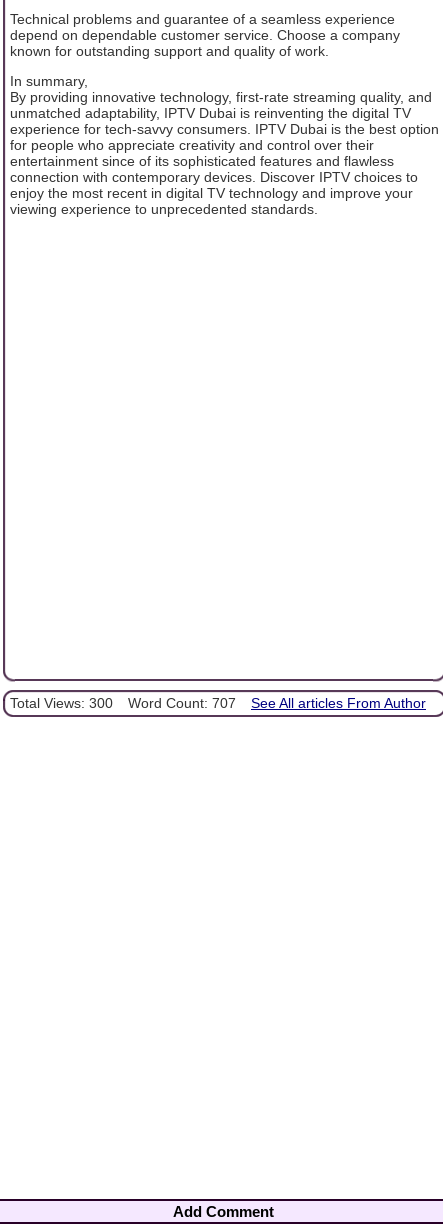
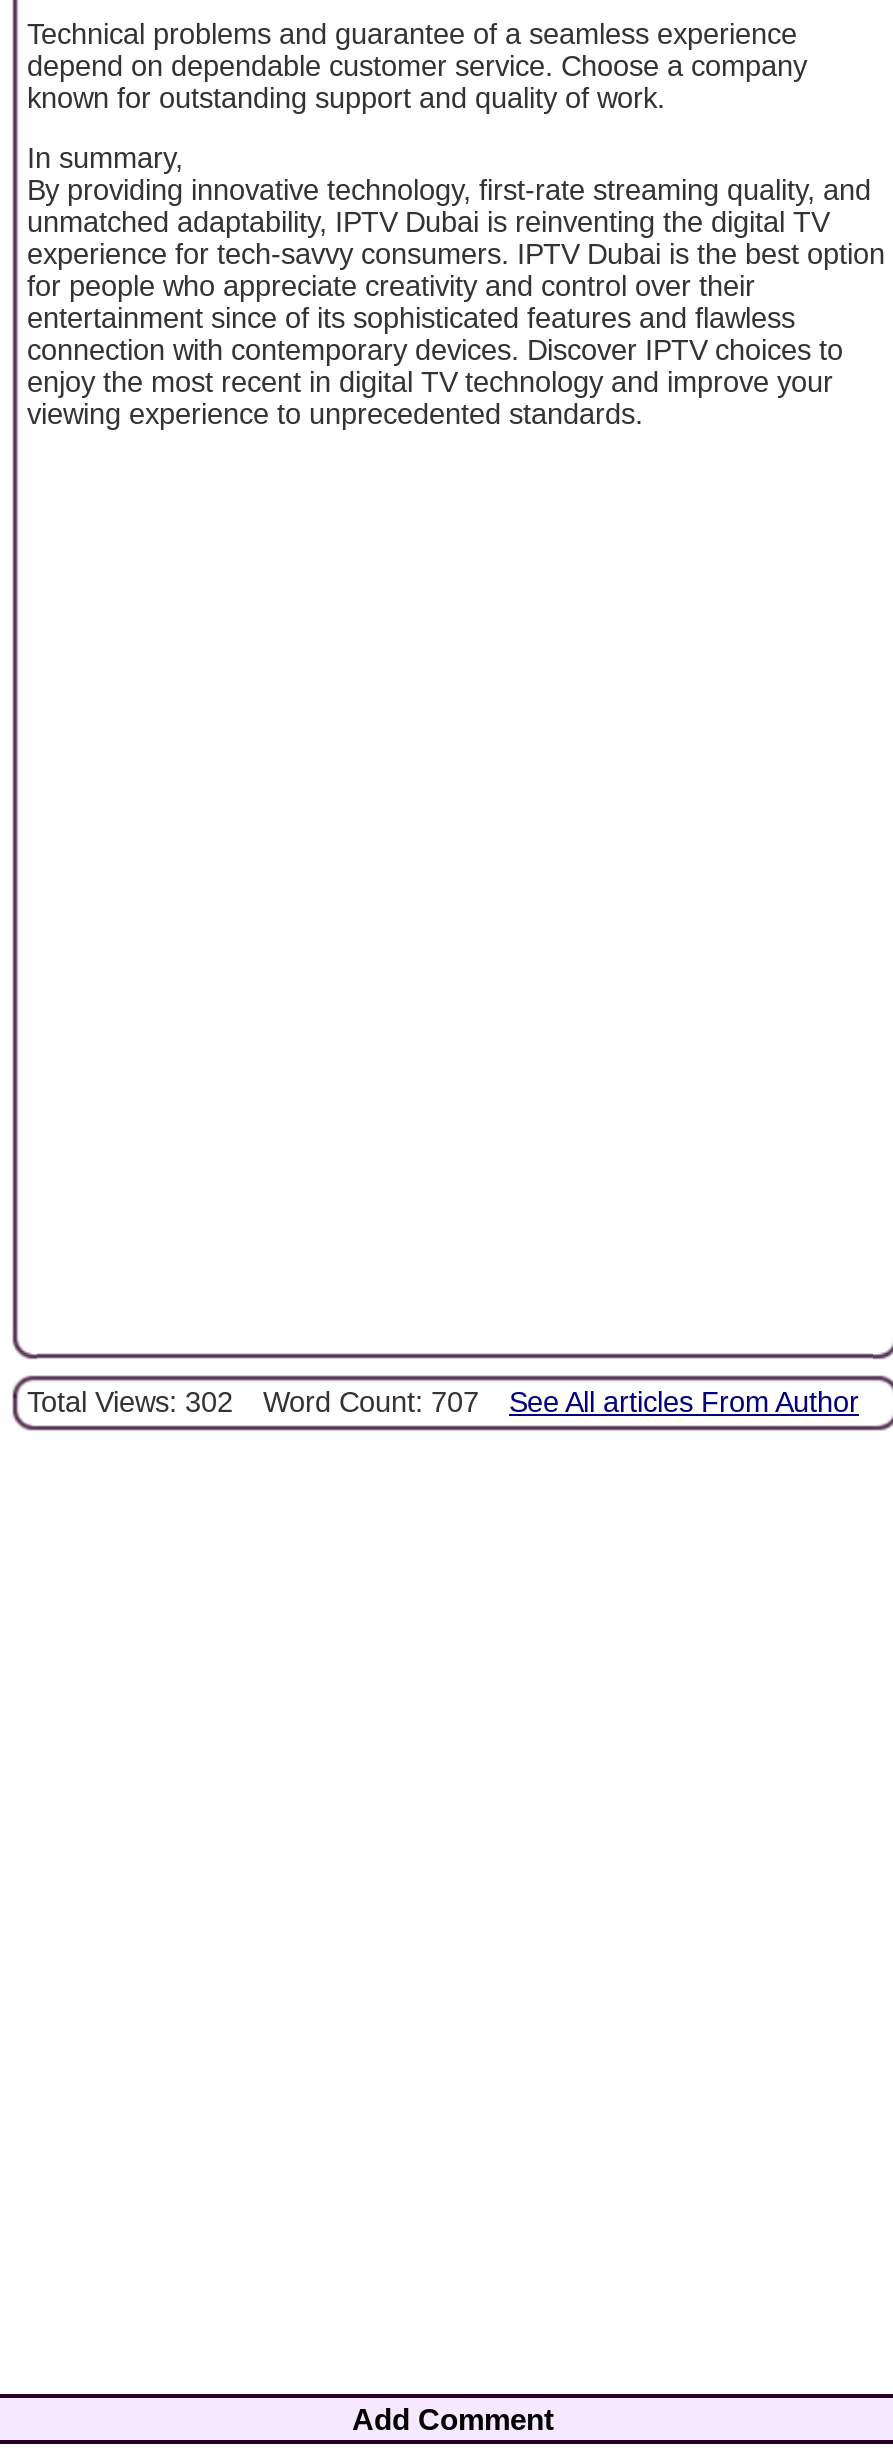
- Total Views: 300 Word Count: 707 See All articles From Author
+ Total Views: 302 Word Count: 707 See All articles From Author
